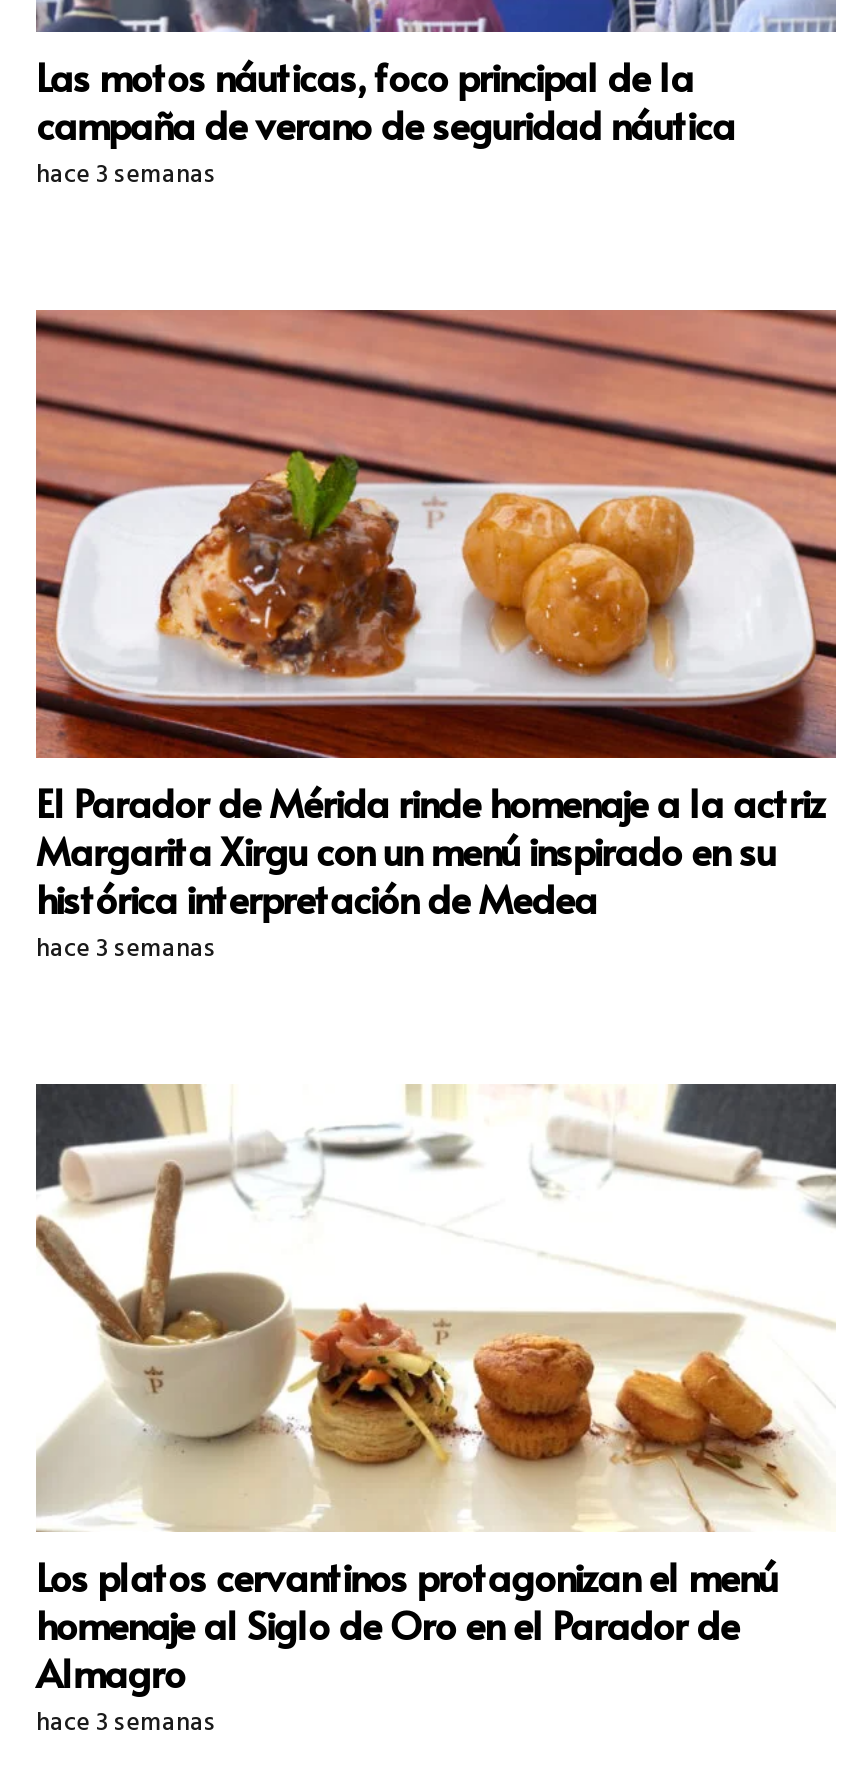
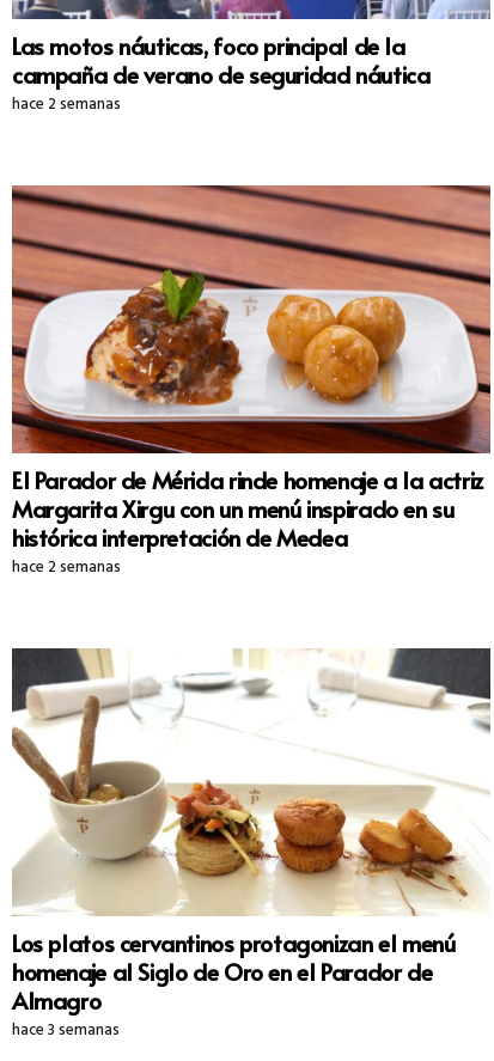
- hace 3 semanas
+ hace 2 semanas

- hace 3 semanas
+ hace 2 semanas
